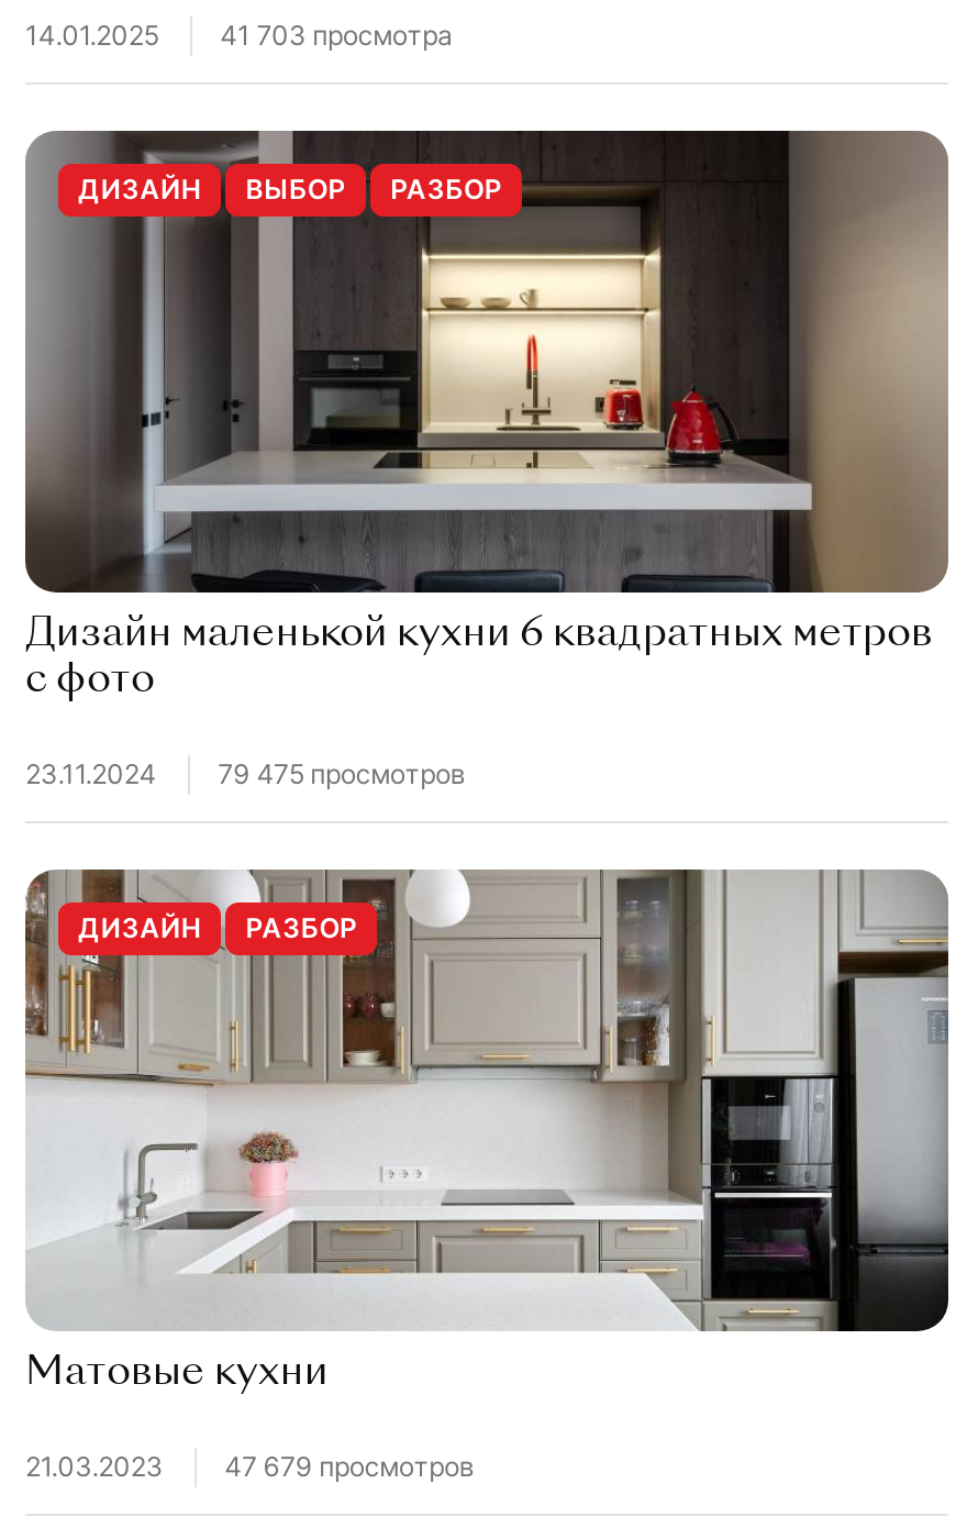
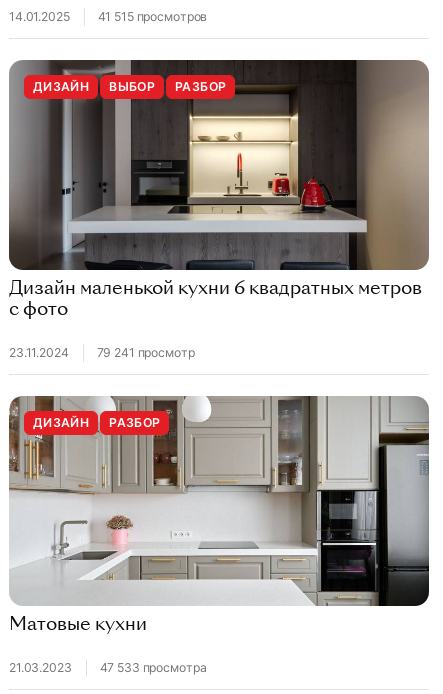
- 14.01.2025 41 703 просмотра
+ 14.01.2025 41 515 просмотров

- 23.11.2024 79 475 просмотров
+ 23.11.2024 79 241 просмотр

- 21.03.2023 47 679 просмотров
+ 21.03.2023 47 533 просмотра
